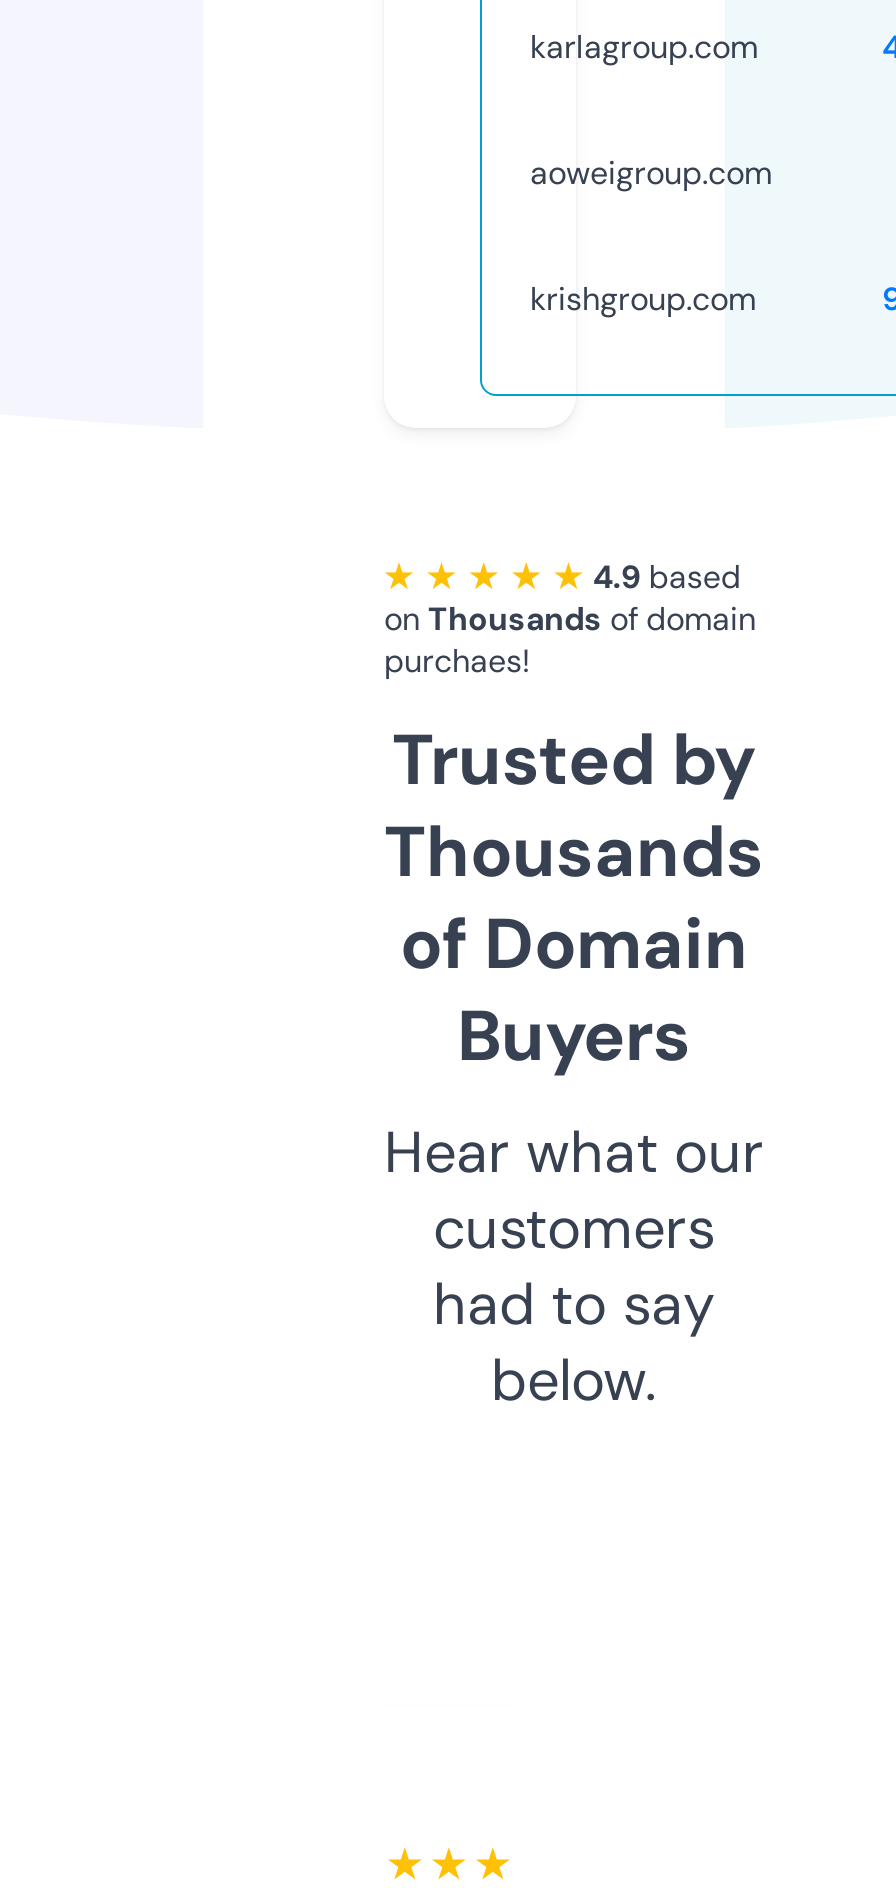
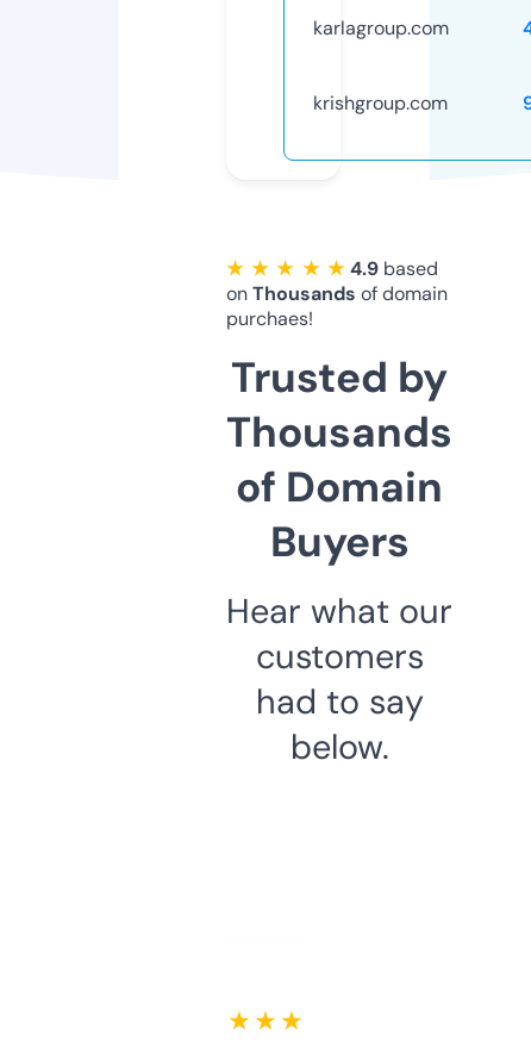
- aoweigroup.com
